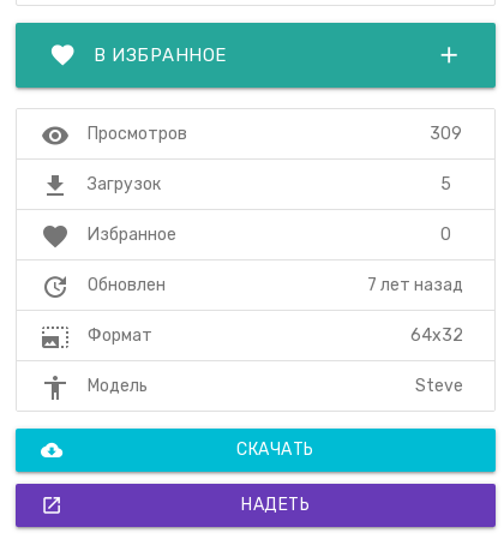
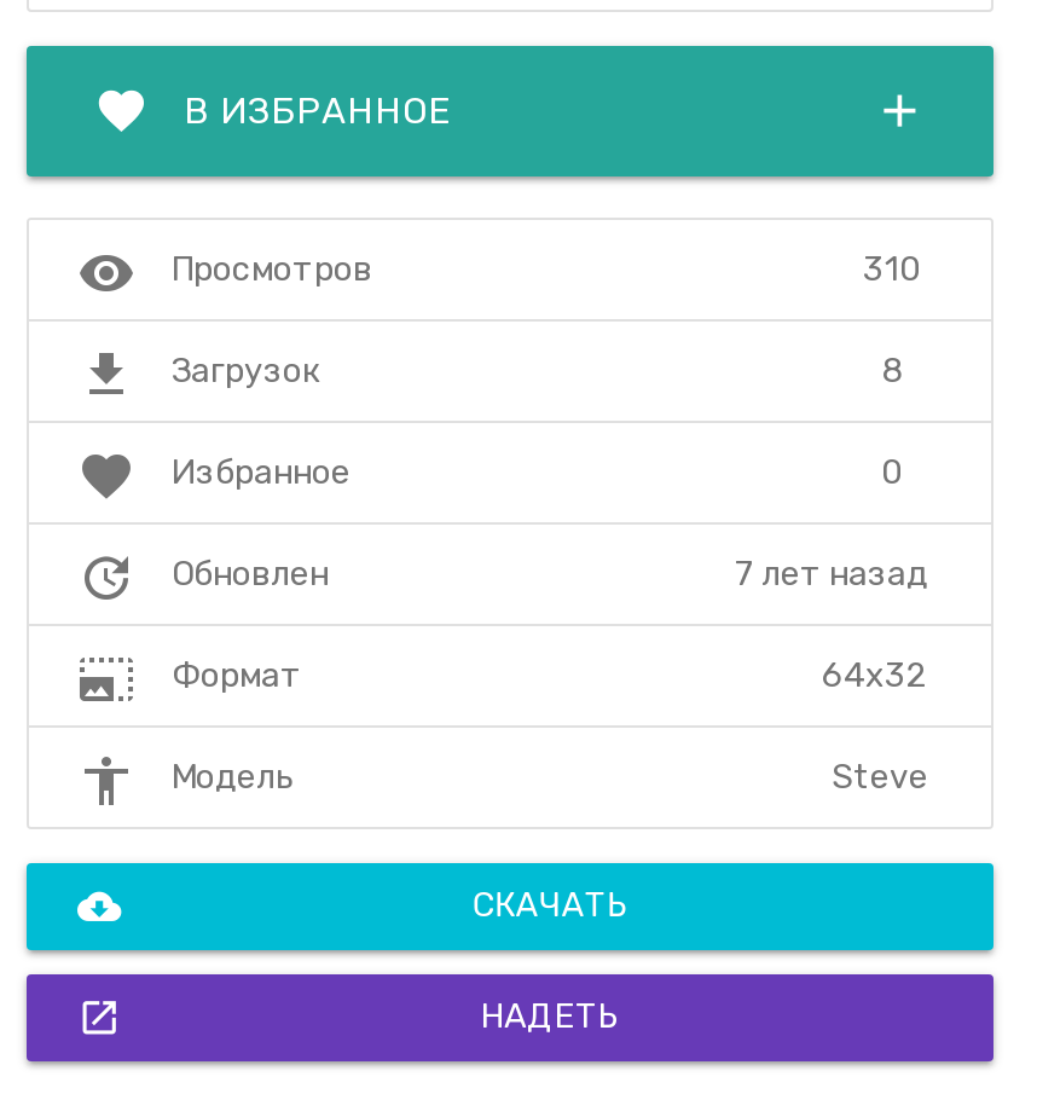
- 309
+ 310

- 5
+ 8
